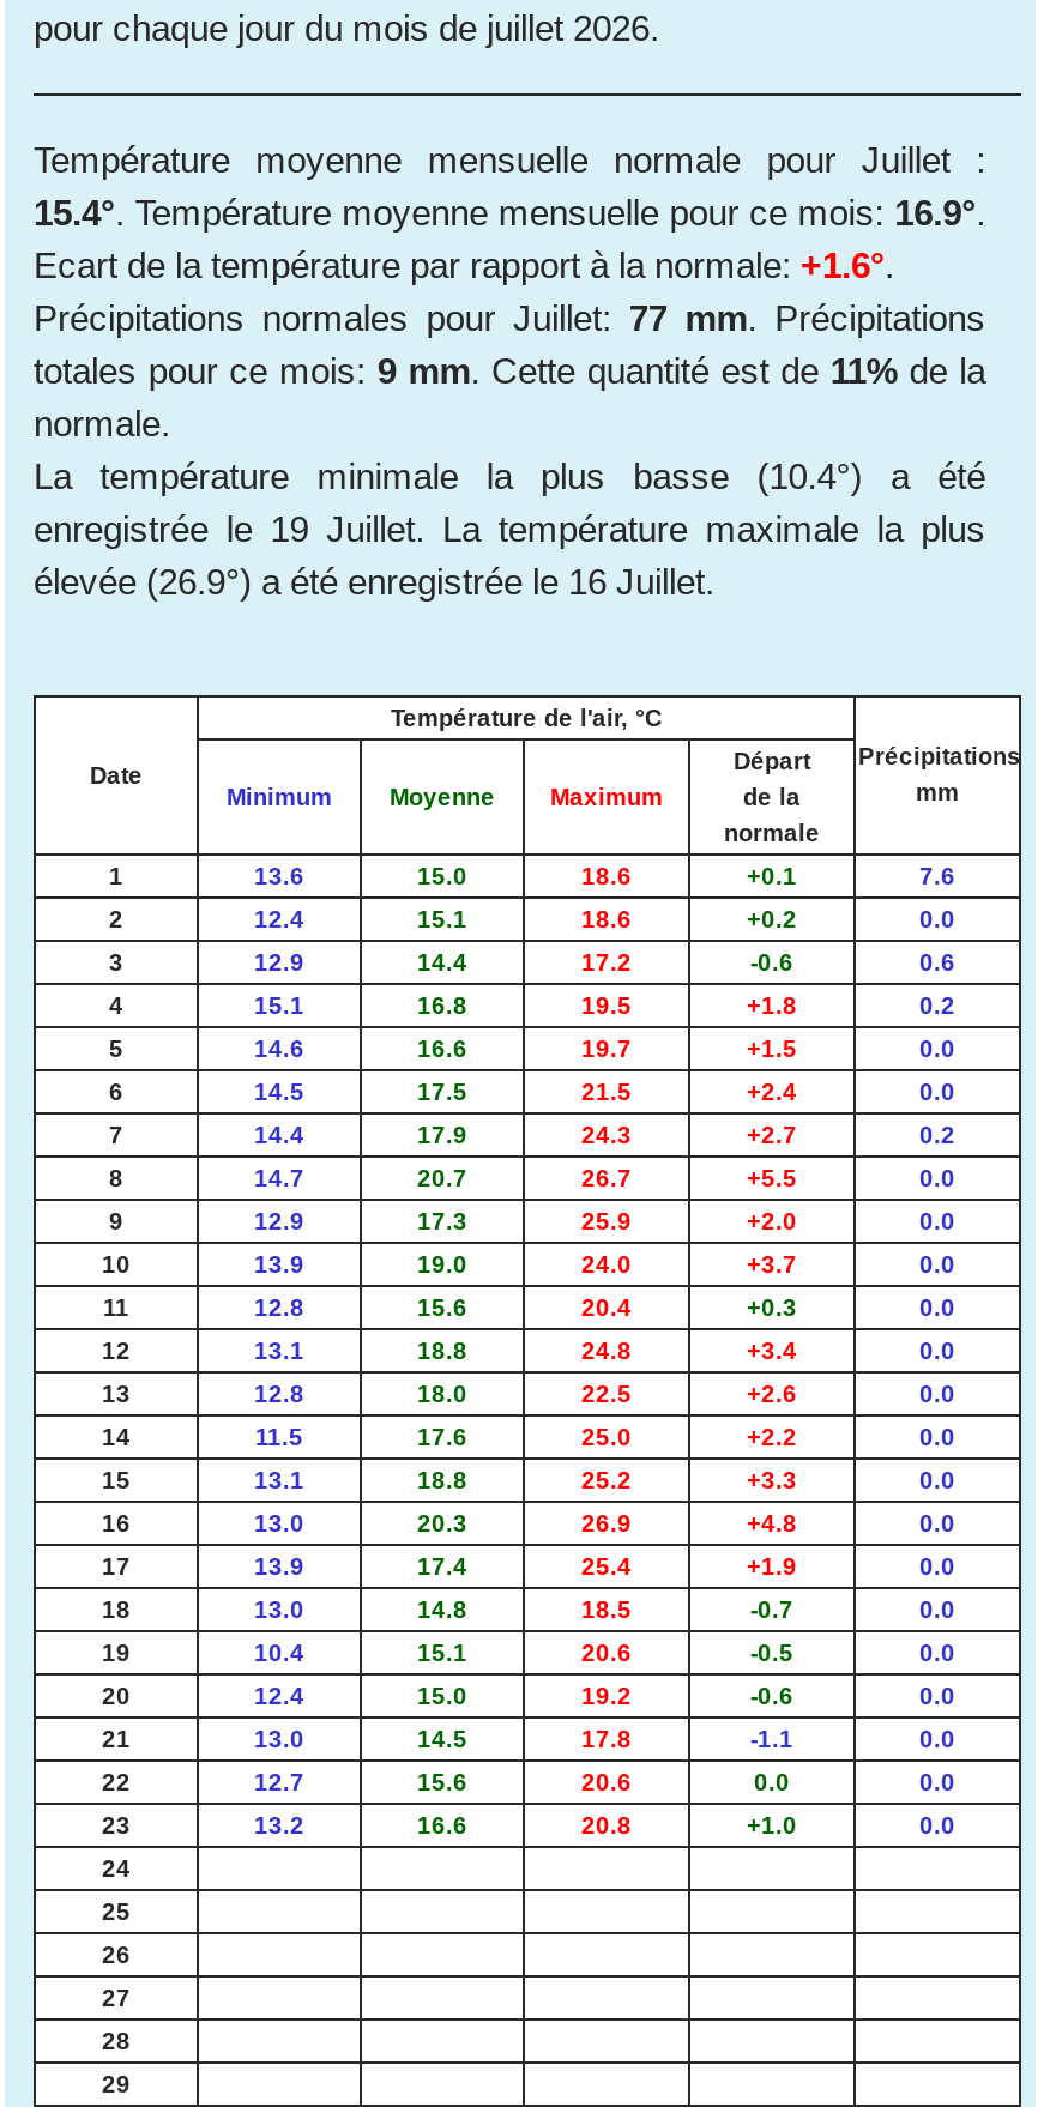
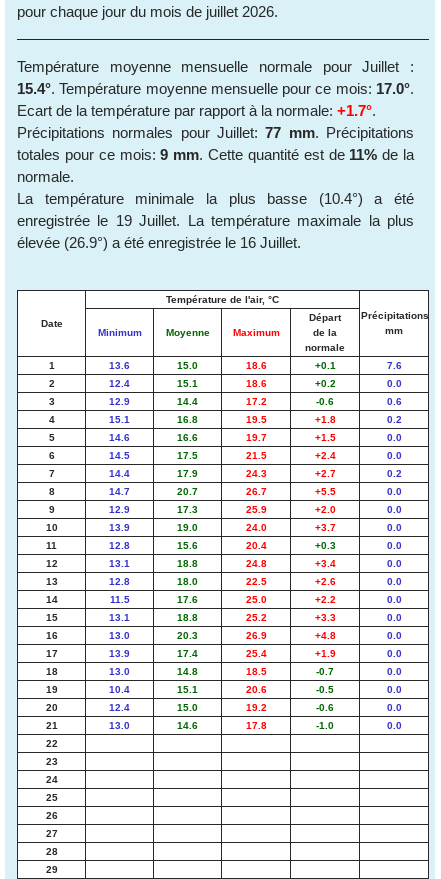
- 15.4°. Température moyenne mensuelle pour ce mois: 16.9°.
+ 15.4°. Température moyenne mensuelle pour ce mois: 17.0°.

- Ecart de la température par rapport à la normale: +1.6°.
+ Ecart de la température par rapport à la normale: +1.7°.

- 14.5
+ 14.6

- -1.1
+ -1.0

- 12.7
- 15.6
- 20.6
- 0.0
- 0.0

- 13.2
- 16.6
- 20.8
- +1.0
- 0.0
